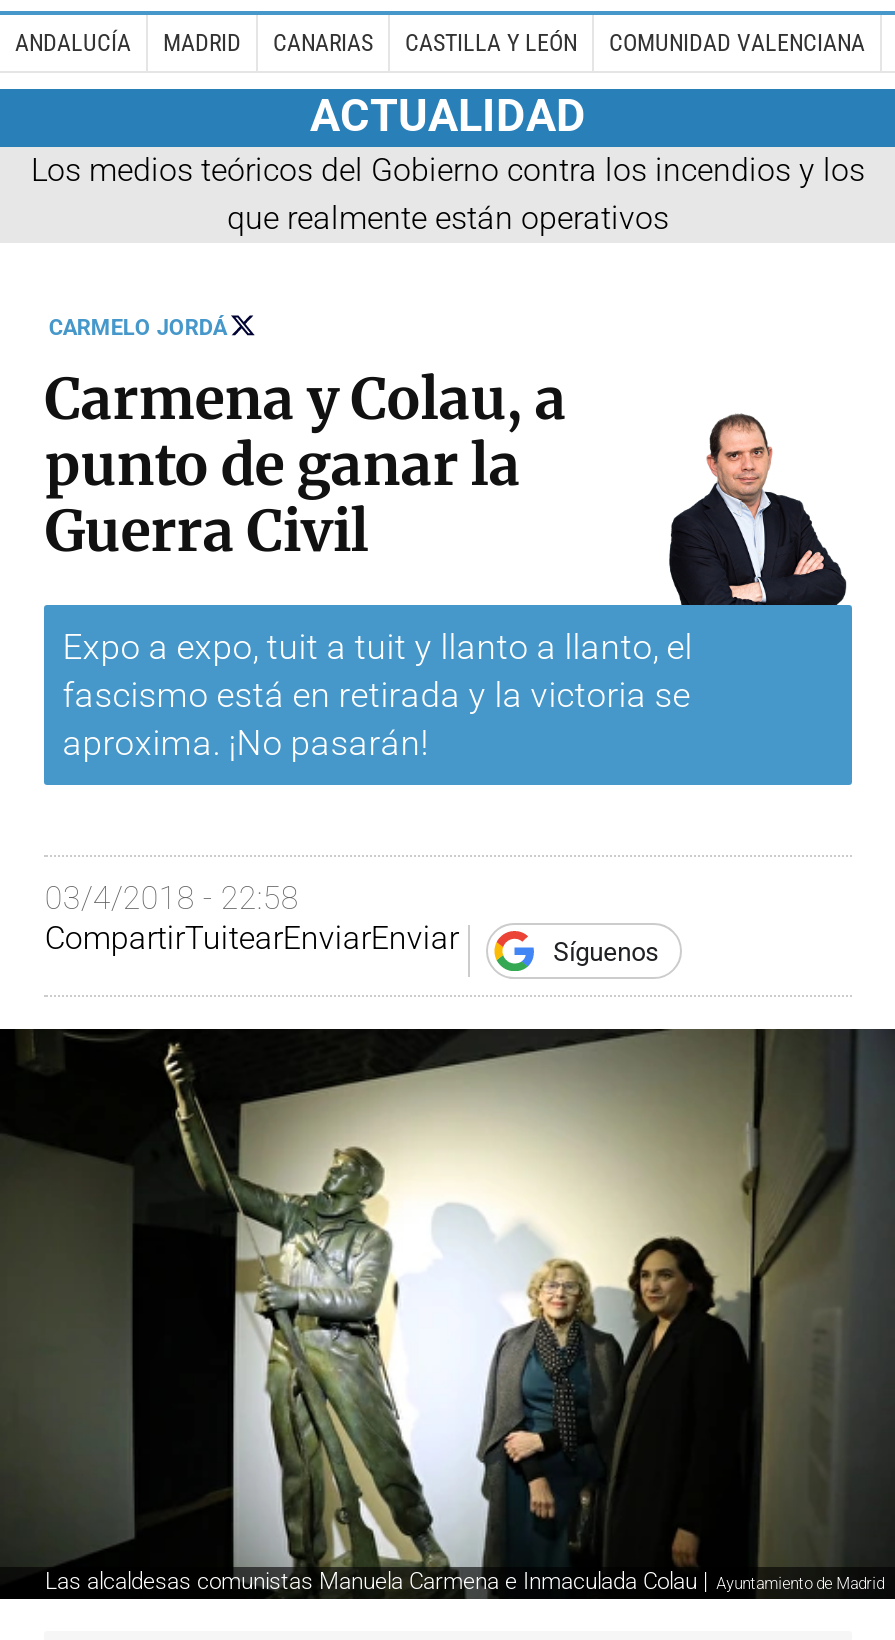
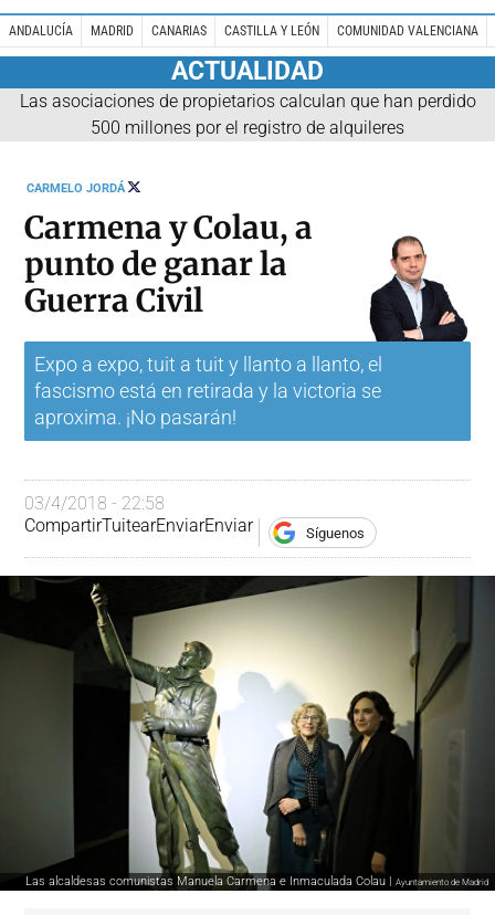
- Los medios teóricos del Gobierno contra los incendios y los
- que realmente están operativos
+ Las asociaciones de propietarios calculan que han perdido
+ 500 millones por el registro de alquileres
